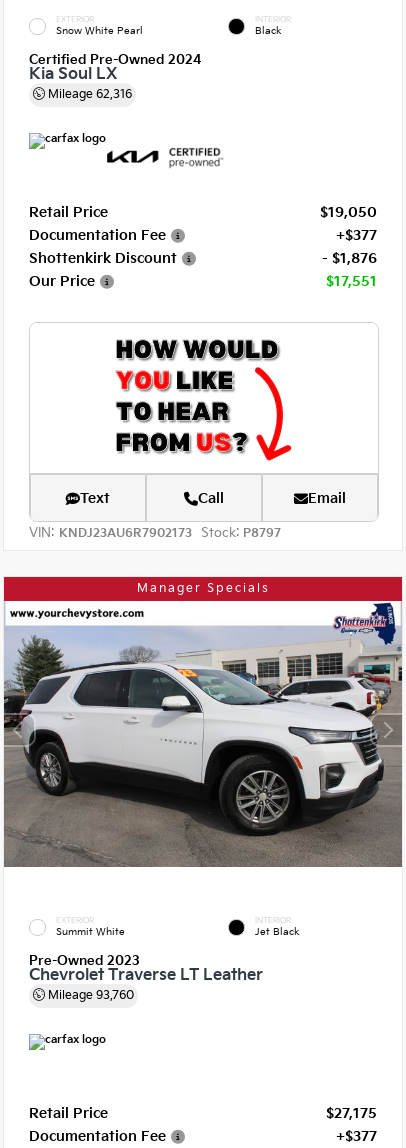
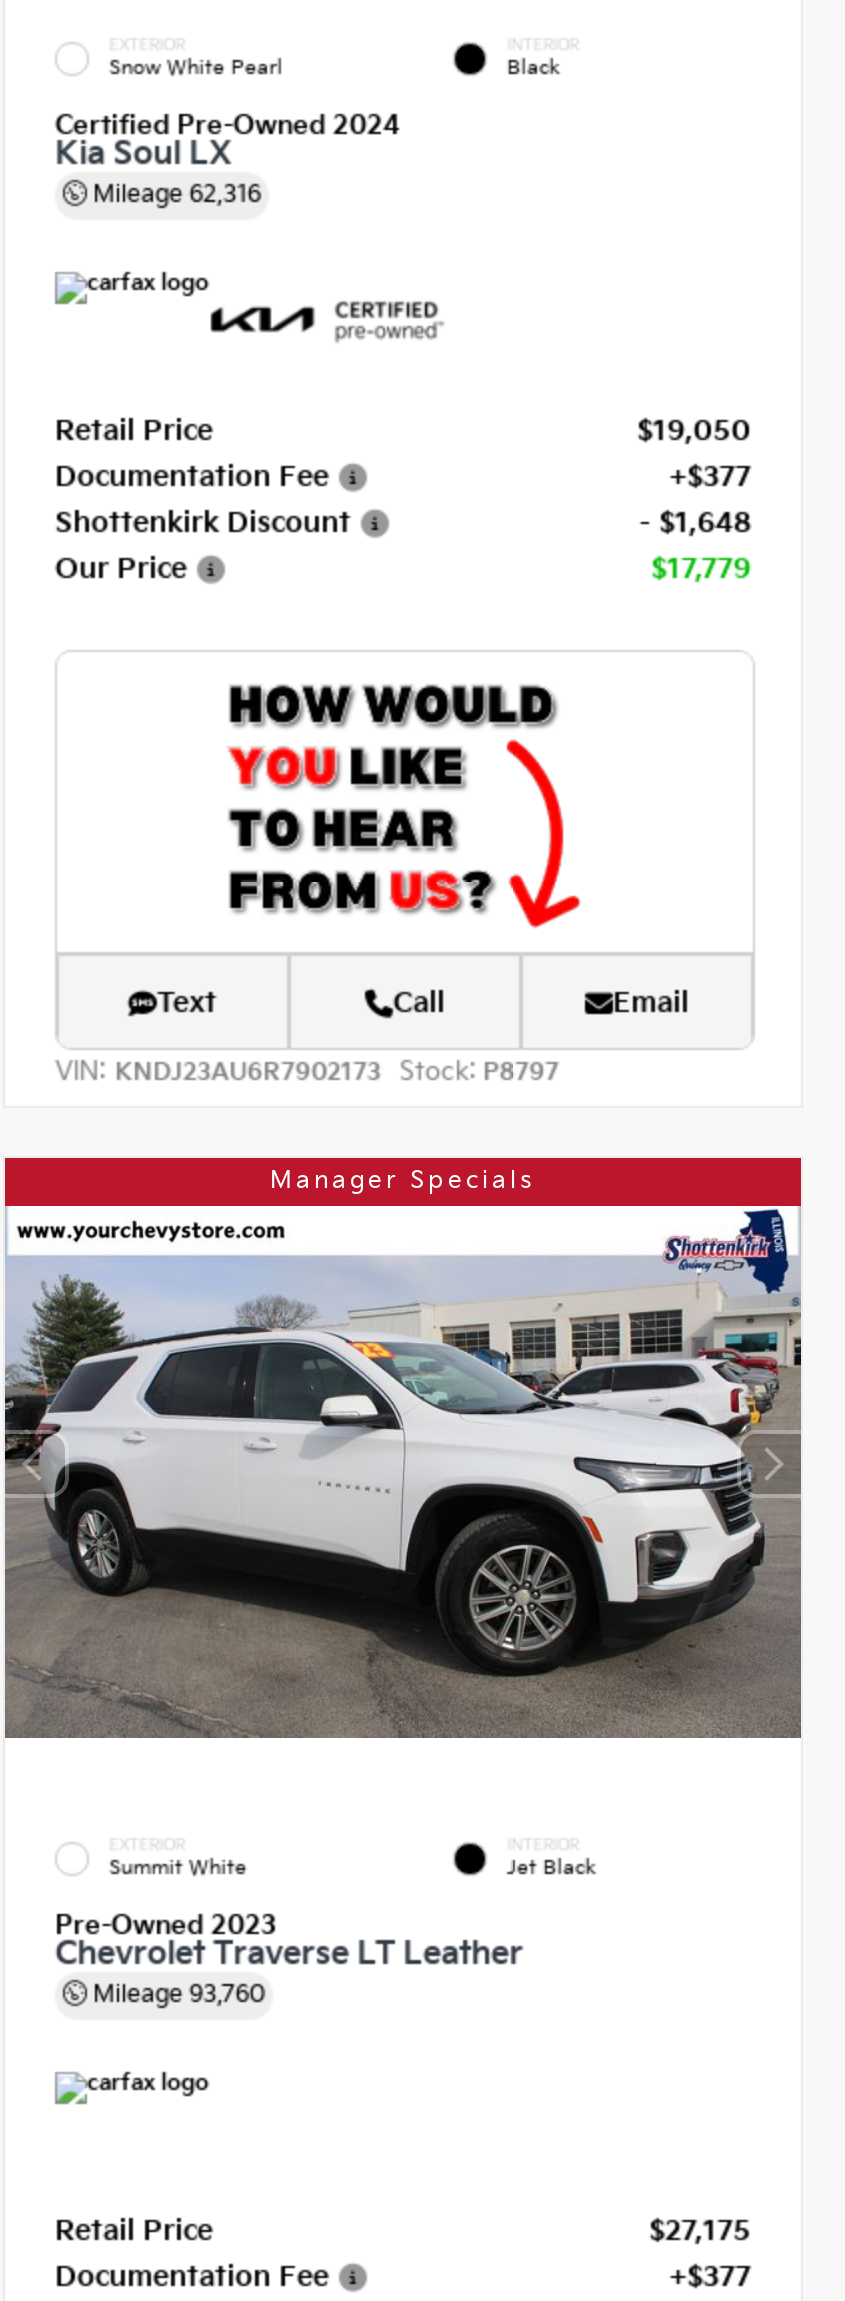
- - $1,876
+ - $1,648

- $17,551
+ $17,779
